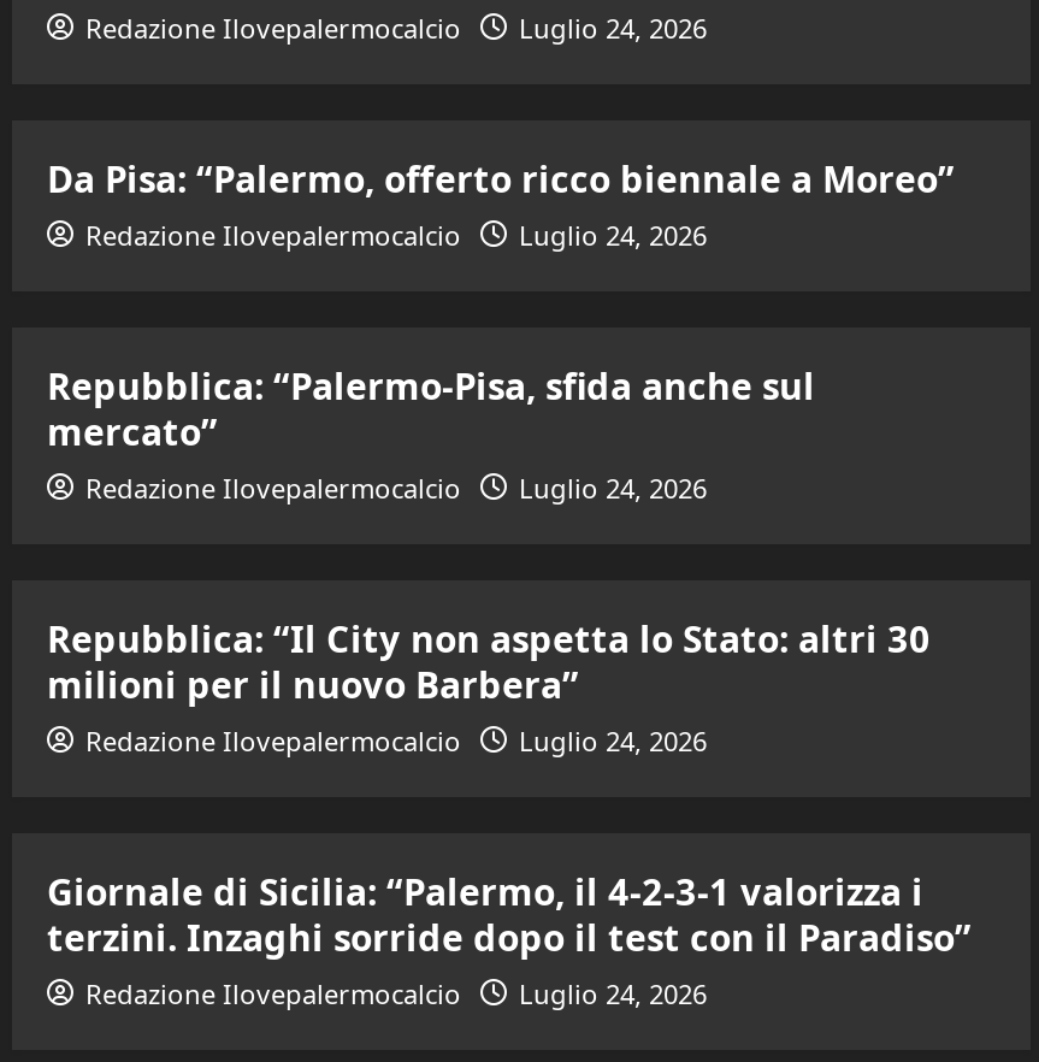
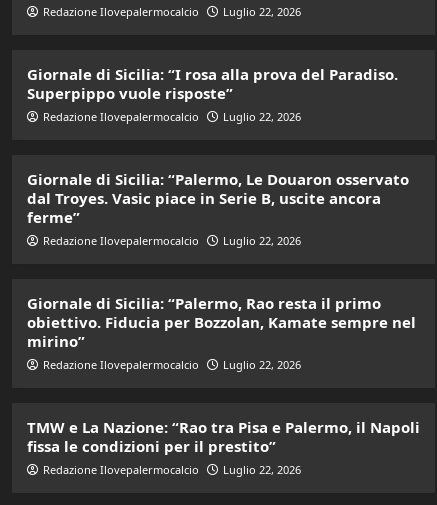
- Redazione Ilovepalermocalcio Luglio 24, 2026
+ Redazione Ilovepalermocalcio Luglio 22, 2026

- Da Pisa: “Palermo, offerto ricco biennale a Moreo”
+ Giornale di Sicilia: “I rosa alla prova del Paradiso.
+ Superpippo vuole risposte”

- Redazione Ilovepalermocalcio Luglio 24, 2026
+ Redazione Ilovepalermocalcio Luglio 22, 2026

- Repubblica: “Palermo-Pisa, sfida anche sul
- mercato”
+ Giornale di Sicilia: “Palermo, Le Douaron osservato
+ dal Troyes. Vasic piace in Serie B, uscite ancora
+ ferme”

- Redazione Ilovepalermocalcio Luglio 24, 2026
+ Redazione Ilovepalermocalcio Luglio 22, 2026

- Repubblica: “Il City non aspetta lo Stato: altri 30
- milioni per il nuovo Barbera”
+ Giornale di Sicilia: “Palermo, Rao resta il primo
+ obiettivo. Fiducia per Bozzolan, Kamate sempre nel
+ mirino”

- Redazione Ilovepalermocalcio Luglio 24, 2026
+ Redazione Ilovepalermocalcio Luglio 22, 2026

- Giornale di Sicilia: “Palermo, il 4-2-3-1 valorizza i
- terzini. Inzaghi sorride dopo il test con il Paradiso”
+ TMW e La Nazione: “Rao tra Pisa e Palermo, il Napoli
+ fissa le condizioni per il prestito”

- Redazione Ilovepalermocalcio Luglio 24, 2026
+ Redazione Ilovepalermocalcio Luglio 22, 2026
